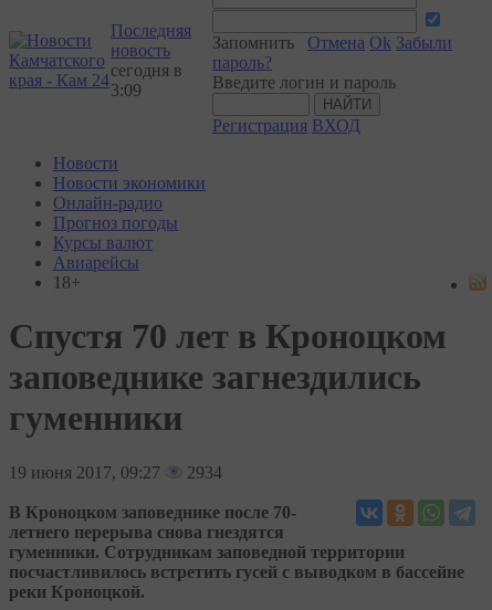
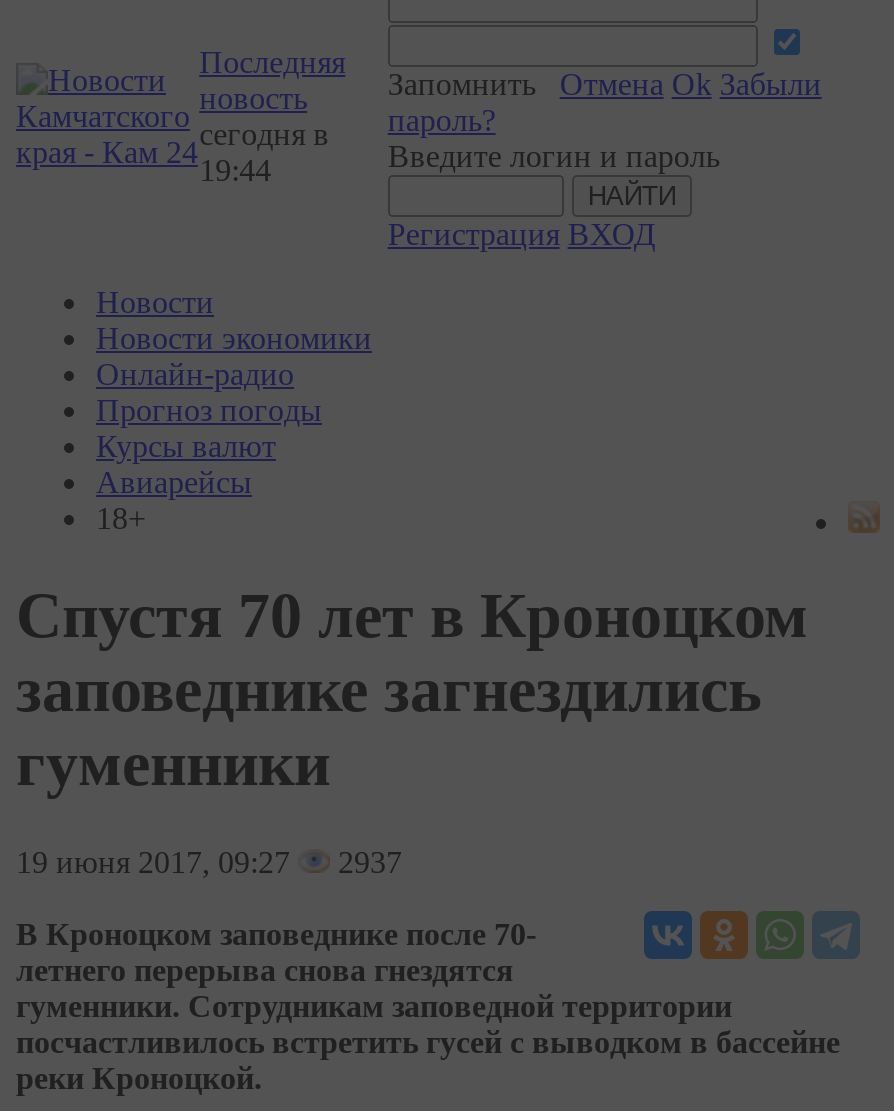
- 3:09
+ 19:44

- 19 июня 2017, 09:27 2934
+ 19 июня 2017, 09:27 2937
